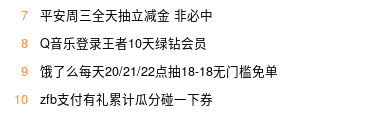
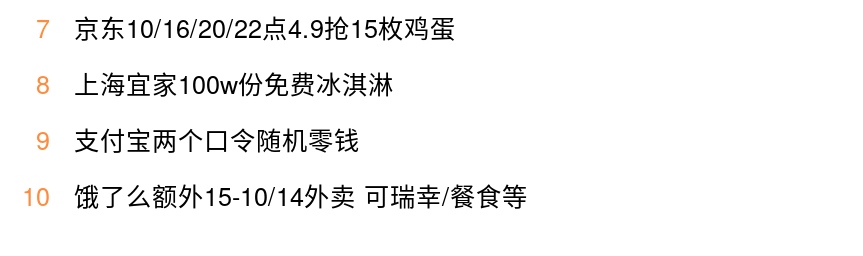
- 平安周三全天抽立减金 非必中
+ 京东10/16/20/22点4.9抢15枚鸡蛋

- Q音乐登录王者10天绿钻会员
+ 上海宜家100w份免费冰淇淋

- 饿了么每天20/21/22点抽18-18无门槛免单
+ 支付宝两个口令随机零钱

- zfb支付有礼累计瓜分碰一下券
+ 饿了么额外15-10/14外卖 可瑞幸/餐食等
